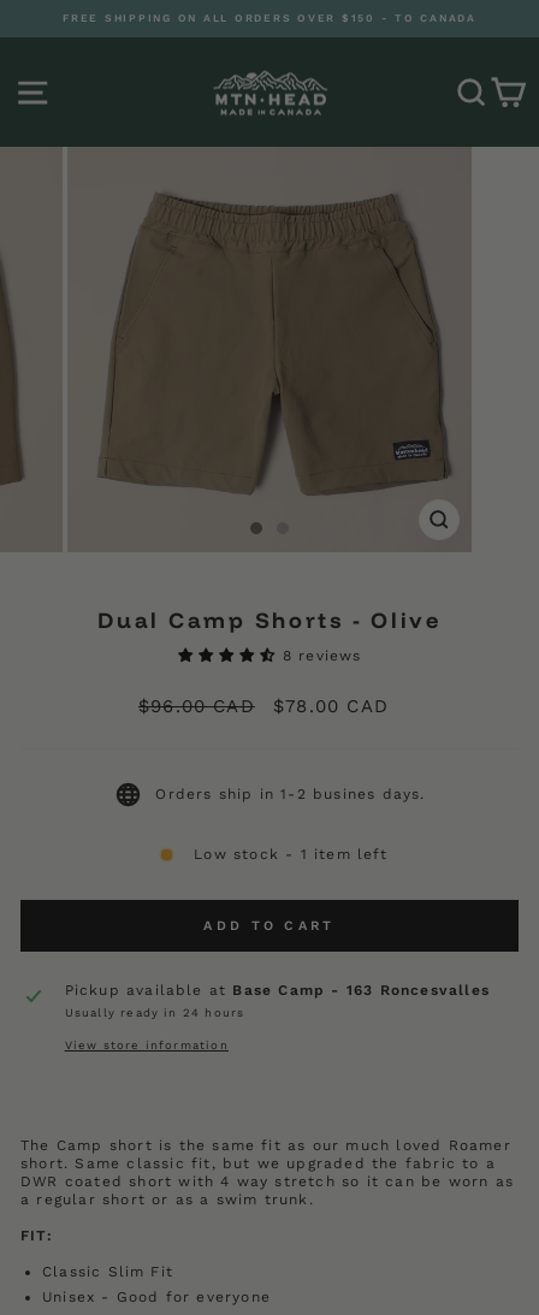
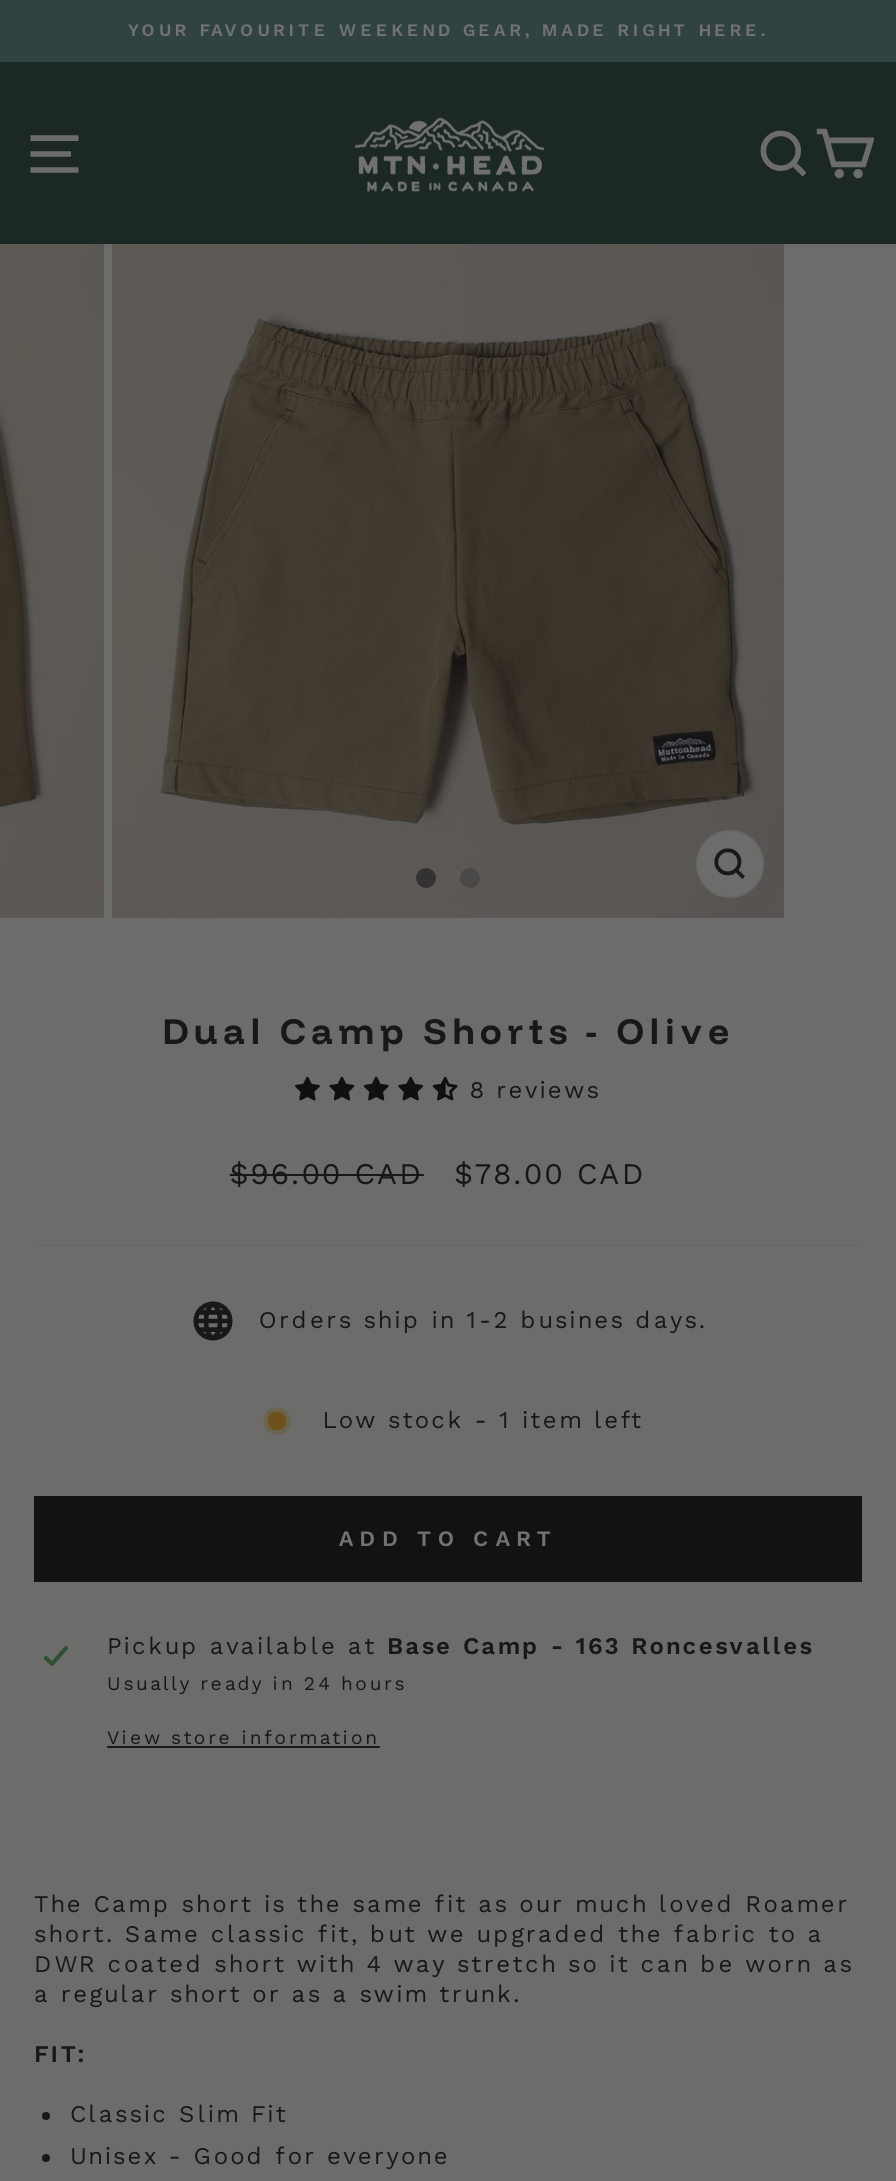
- FREE SHIPPING ON ALL ORDERS OVER $150 - TO CANADA
+ YOUR FAVOURITE WEEKEND GEAR, MADE RIGHT HERE.
